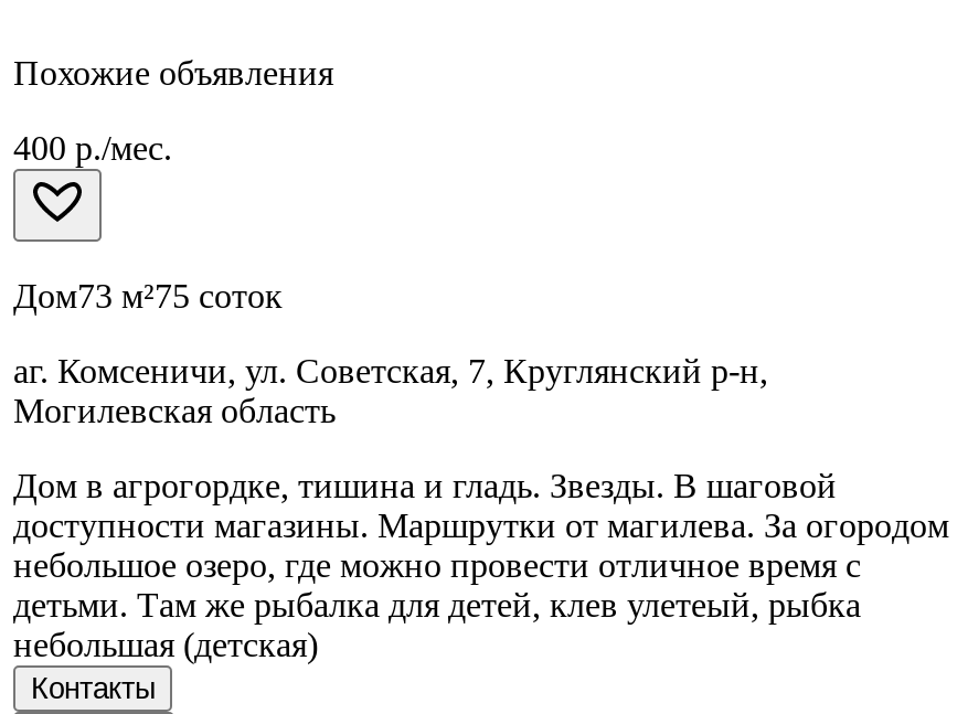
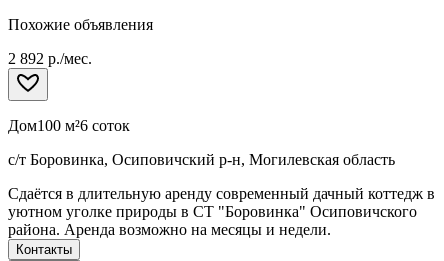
- 400 р./мес.
+ 2 892 р./мес.

- Дом73 м²75 соток
+ Дом100 м²6 соток

- аг. Комсеничи, ул. Советская, 7, Круглянский р-н,
- Могилевская область
+ с/т Боровинка, Осиповичский р-н, Могилевская область

- Дом в агрогордке, тишина и гладь. Звезды. В шаговой
- доступности магазины. Маршрутки от магилева. За огородом
- небольшое озеро, где можно провести отличное время с
- детьми. Там же рыбалка для детей, клев улетеый, рыбка
- небольшая (детская)
+ Сдаётся в длительную аренду современный дачный коттедж в
+ уютном уголке природы в СТ "Боровинка" Осиповичского
+ района. Аренда возможно на месяцы и недели.
